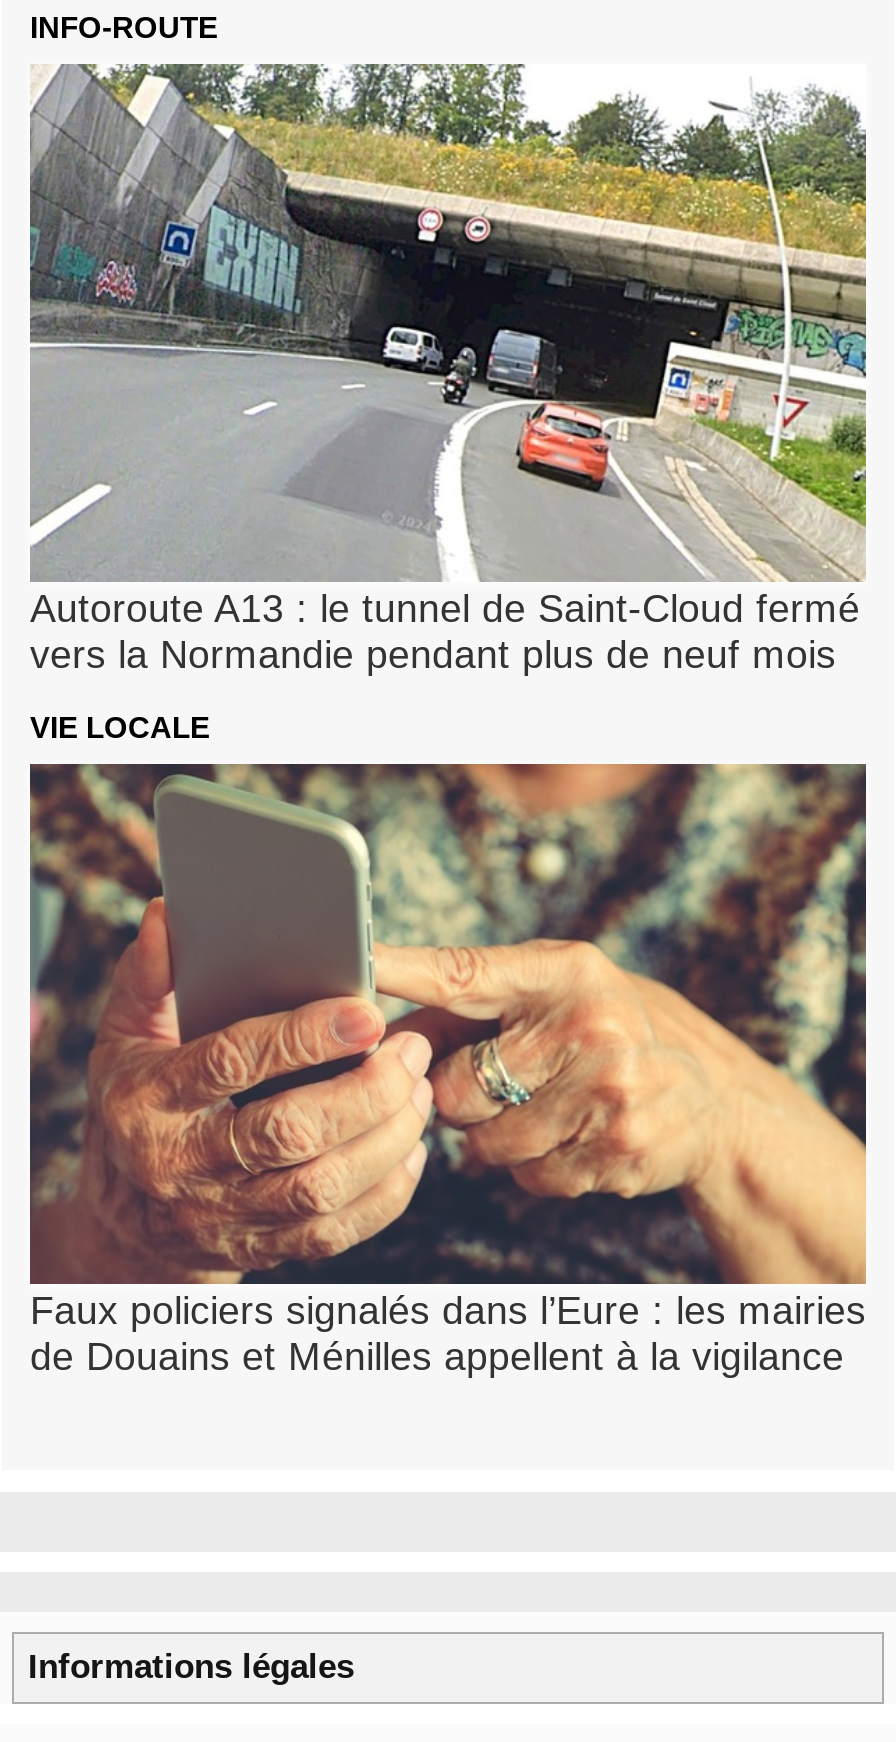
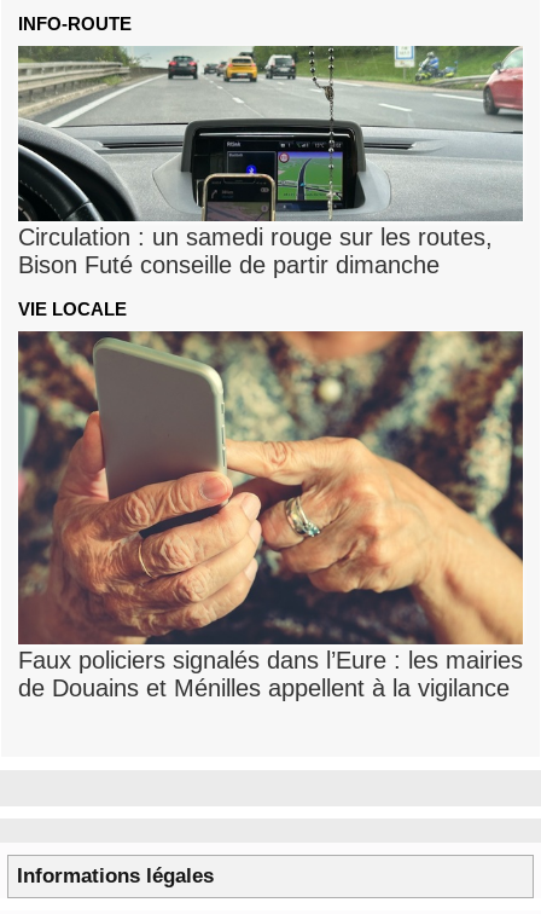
- [image]
- Autoroute A13 : le tunnel de Saint-Cloud fermé
- vers la Normandie pendant plus de neuf mois
+ [image]
+ Circulation : un samedi rouge sur les routes,
+ Bison Futé conseille de partir dimanche
